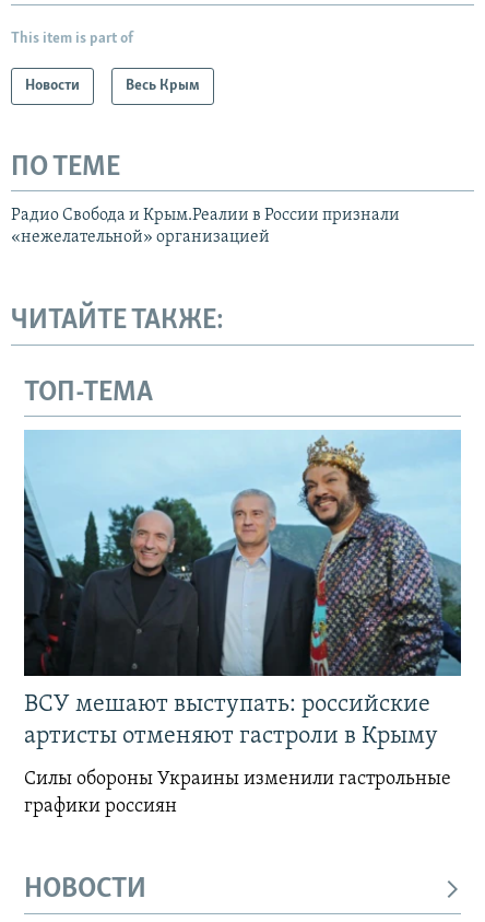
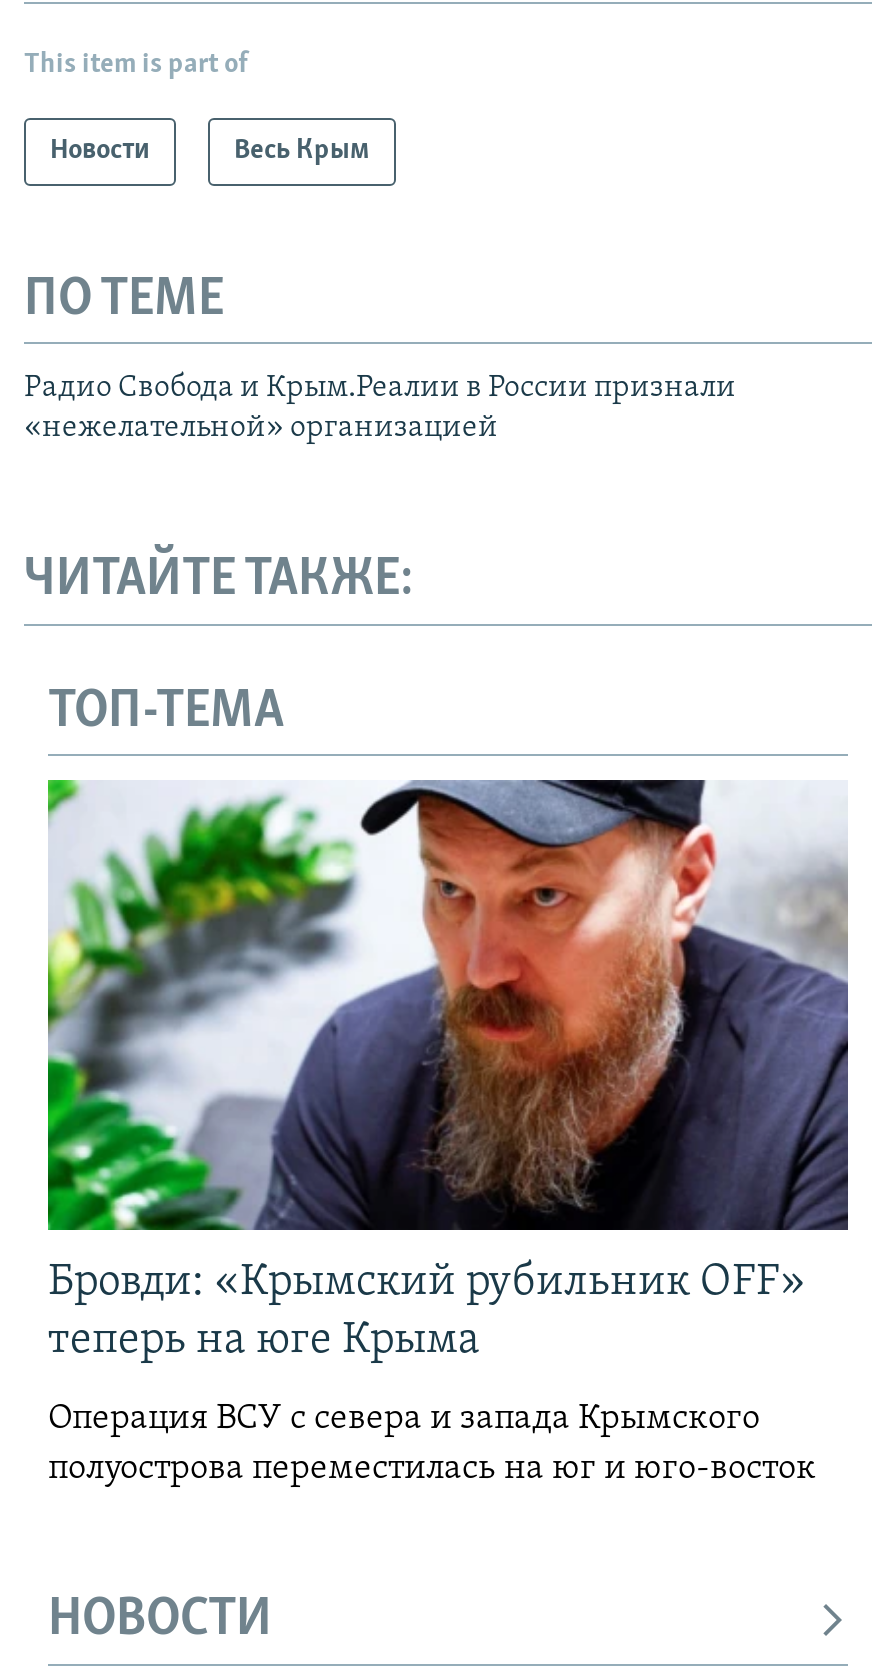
- [image]
- ВСУ мешают выступать: российские
- артисты отменяют гастроли в Крыму
+ [image]
+ Бровди: «Крымский рубильник OFF»
+ теперь на юге Крыма

- Силы обороны Украины изменили гастрольные
- графики россиян
+ Операция ВСУ с севера и запада Крымского
+ полуострова переместилась на юг и юго-восток
